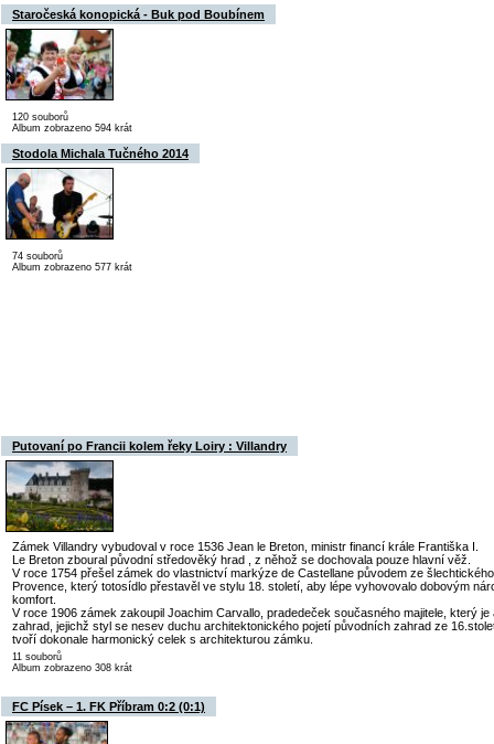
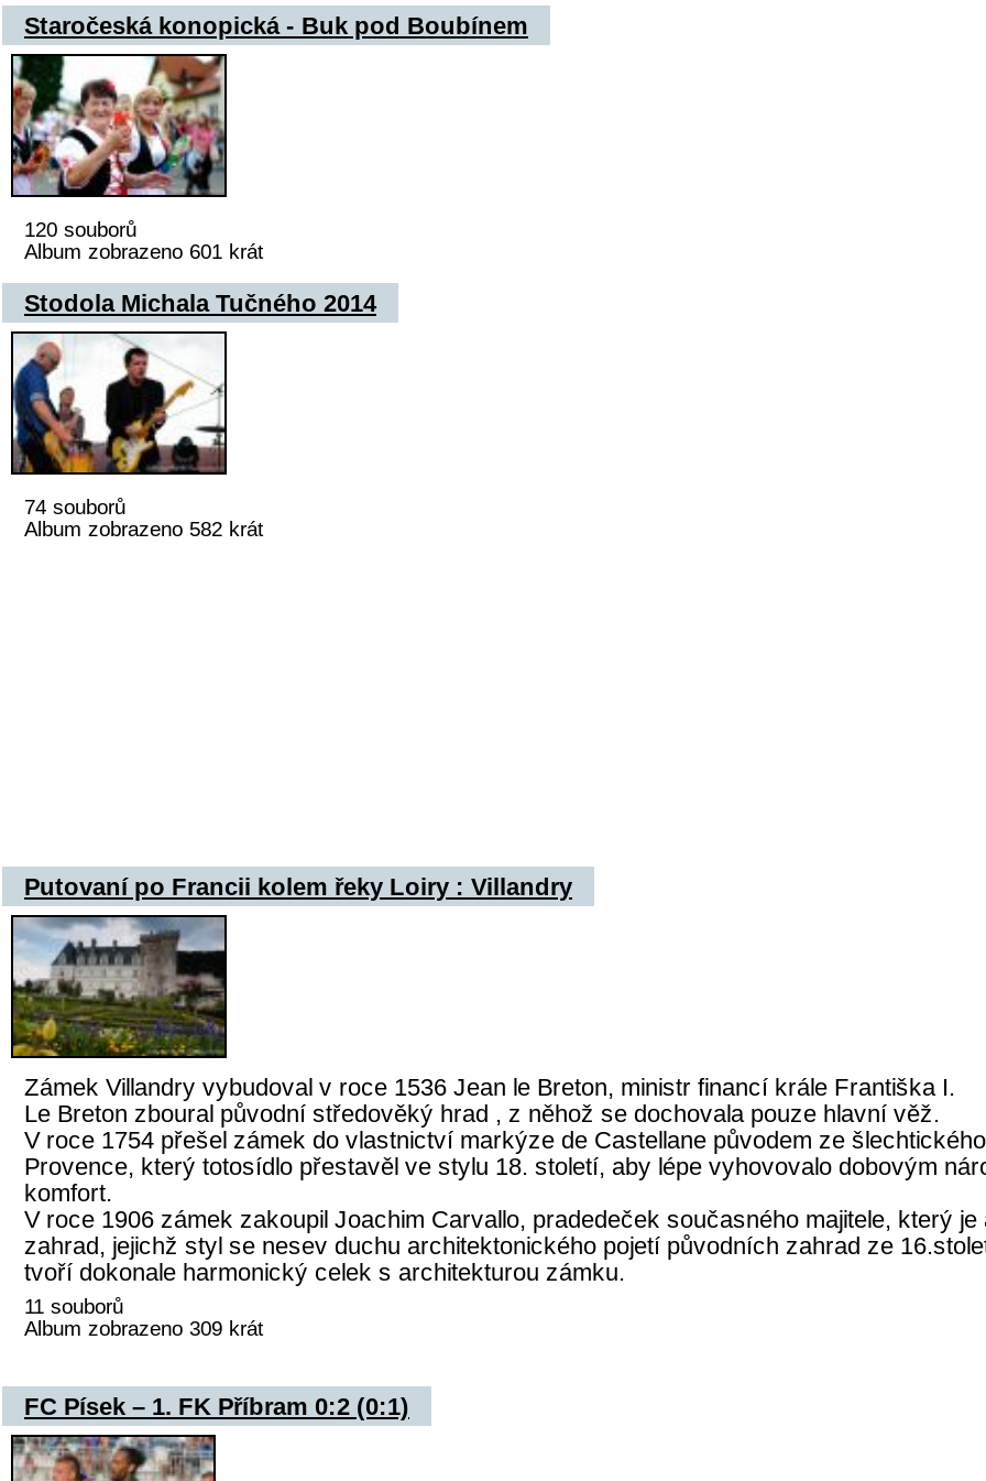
- Album zobrazeno 594 krát
+ Album zobrazeno 601 krát

- Album zobrazeno 577 krát
+ Album zobrazeno 582 krát

- Album zobrazeno 308 krát
+ Album zobrazeno 309 krát
